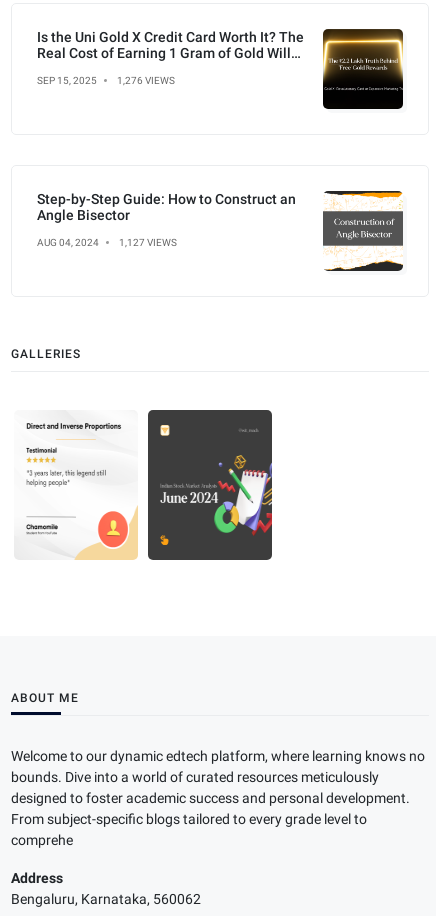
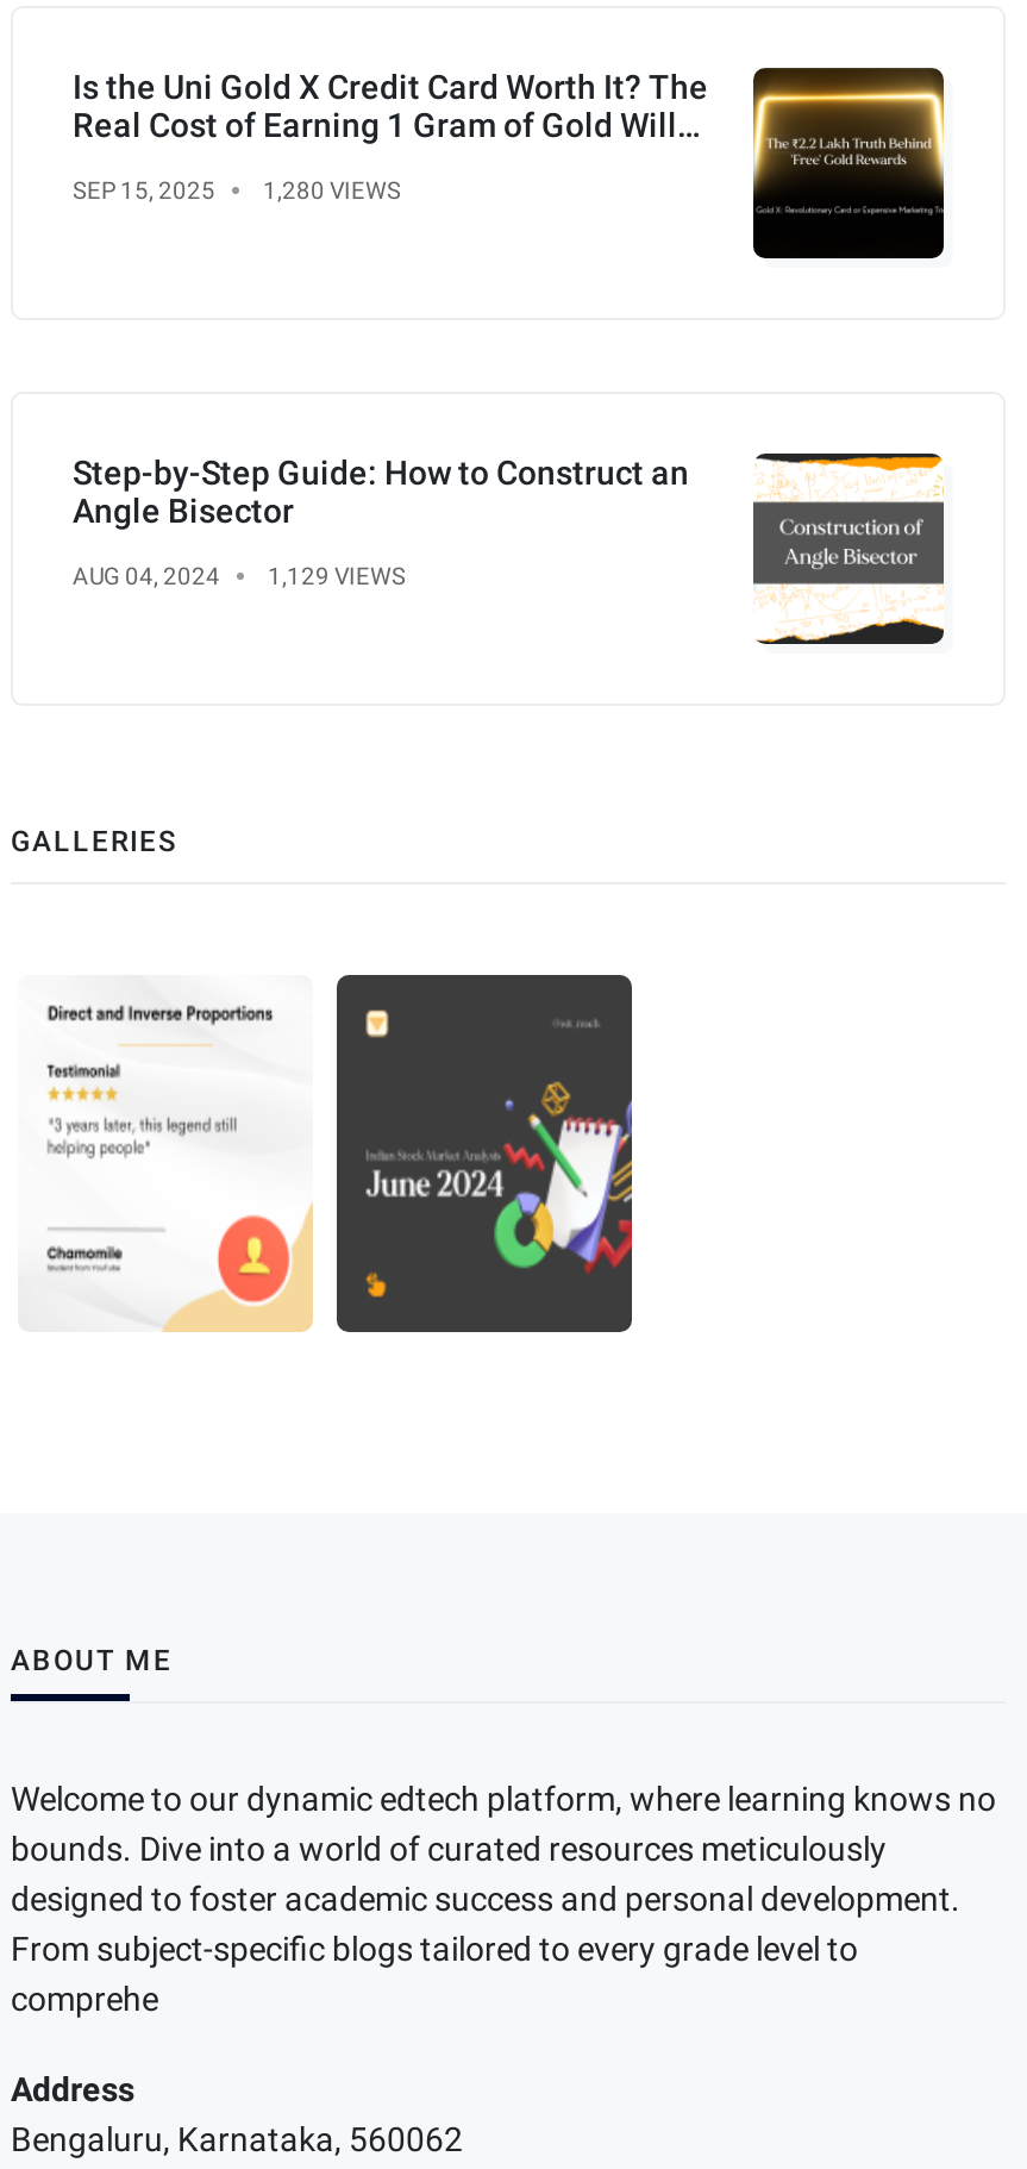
- SEP 15, 2025 1,276 VIEWS
+ SEP 15, 2025 1,280 VIEWS

- AUG 04, 2024 1,127 VIEWS
+ AUG 04, 2024 1,129 VIEWS
